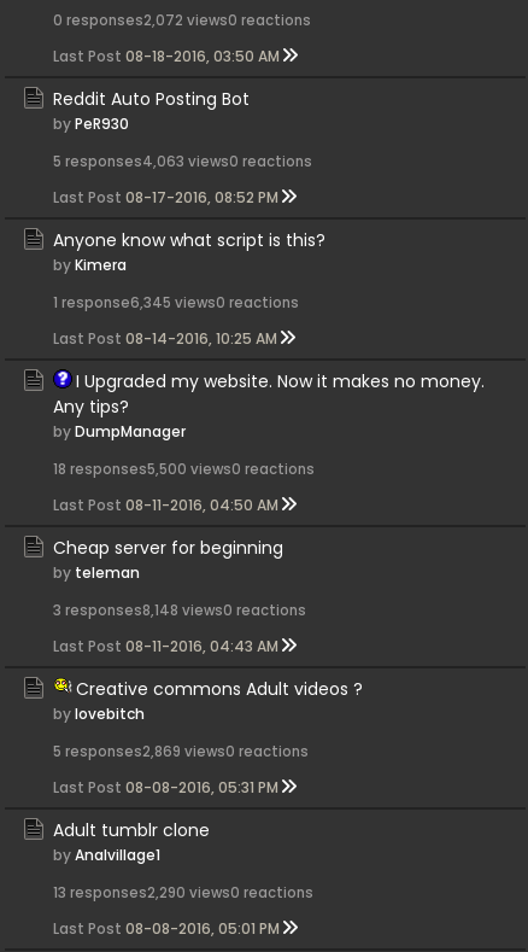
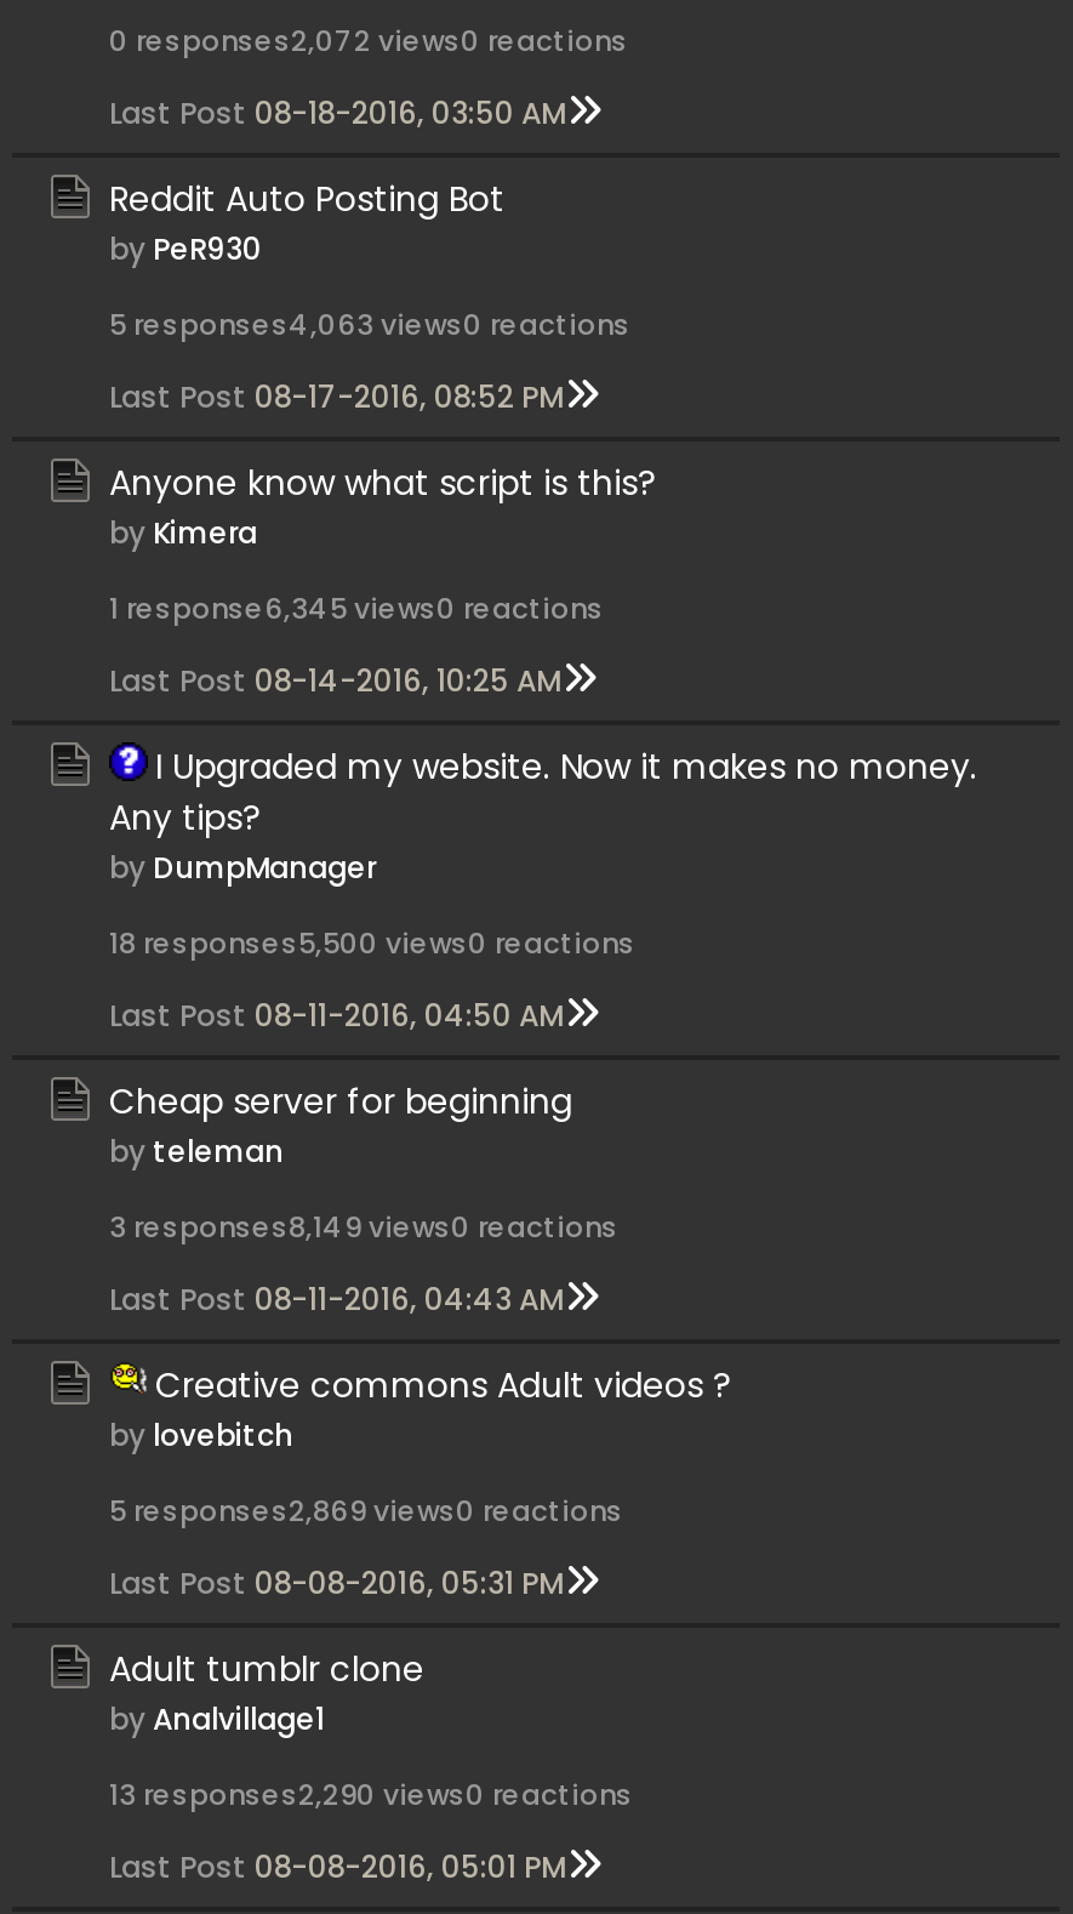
- 3 responses8,148 views0 reactions
+ 3 responses8,149 views0 reactions
